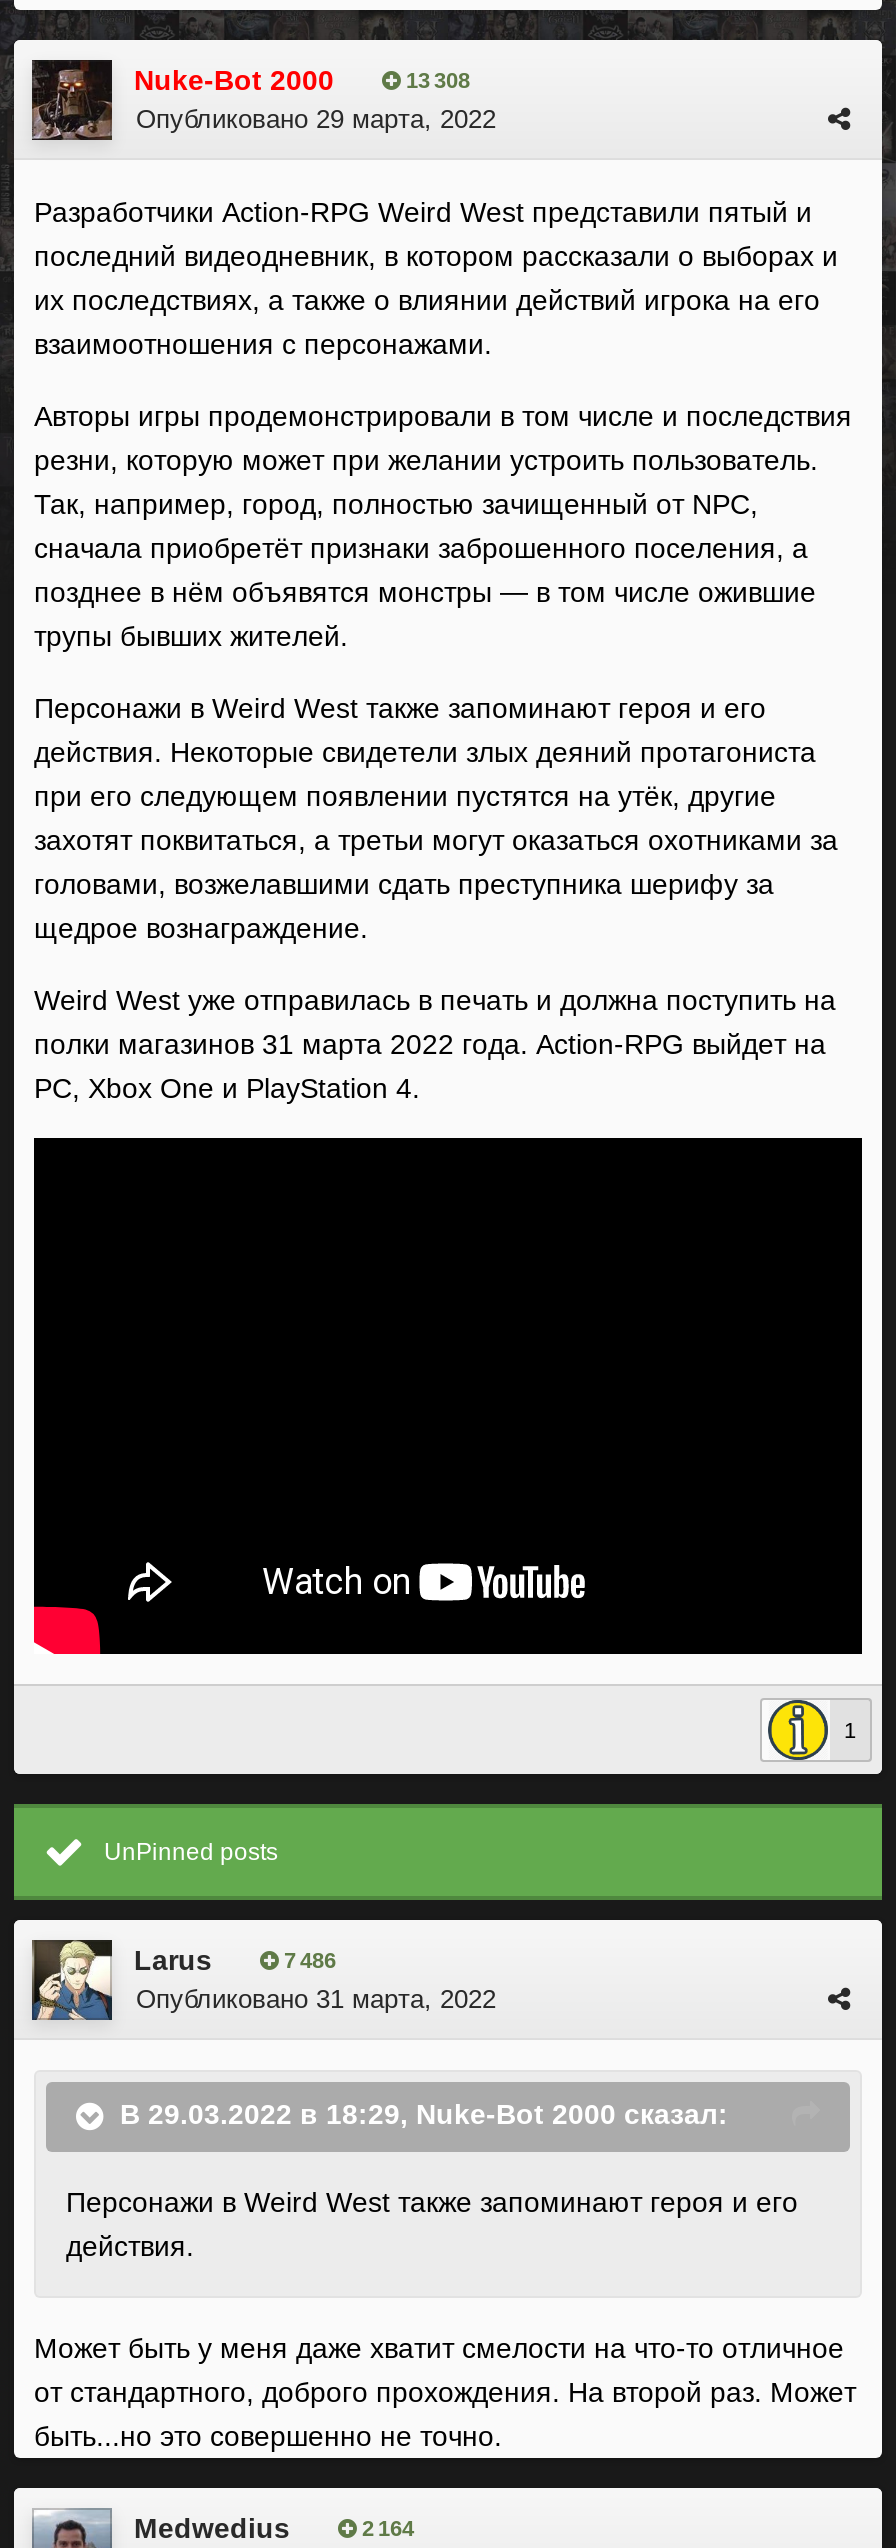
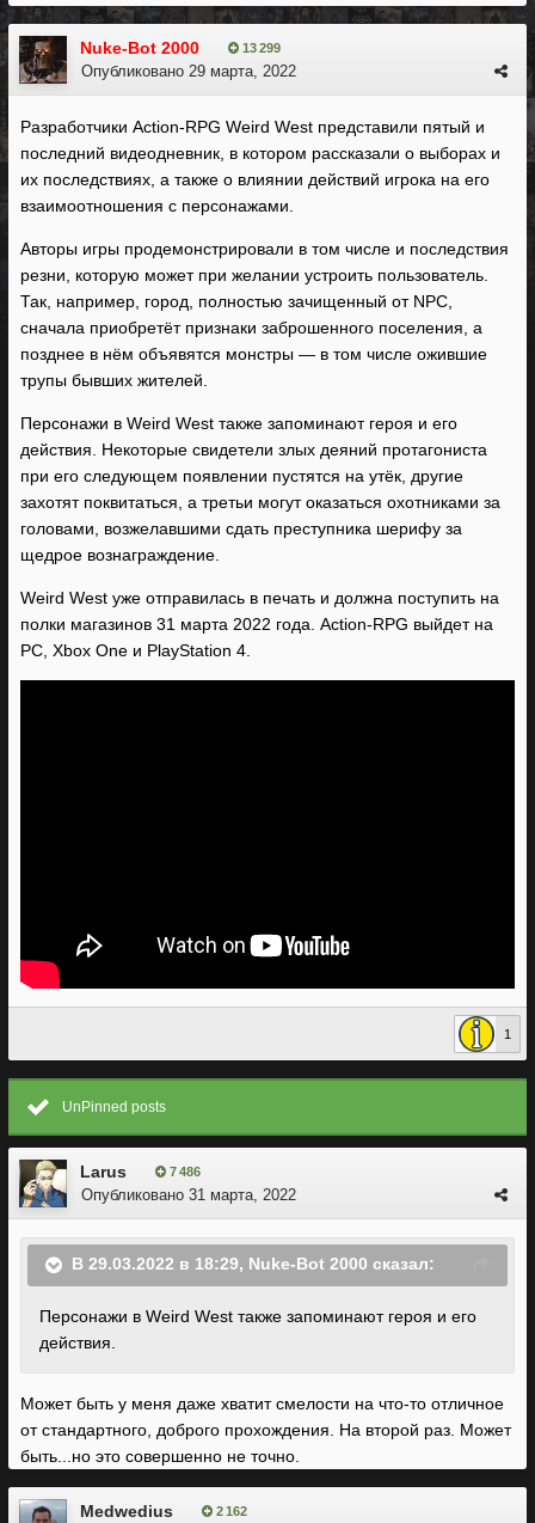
- 13 308
+ 13 299

- 2 164
+ 2 162
